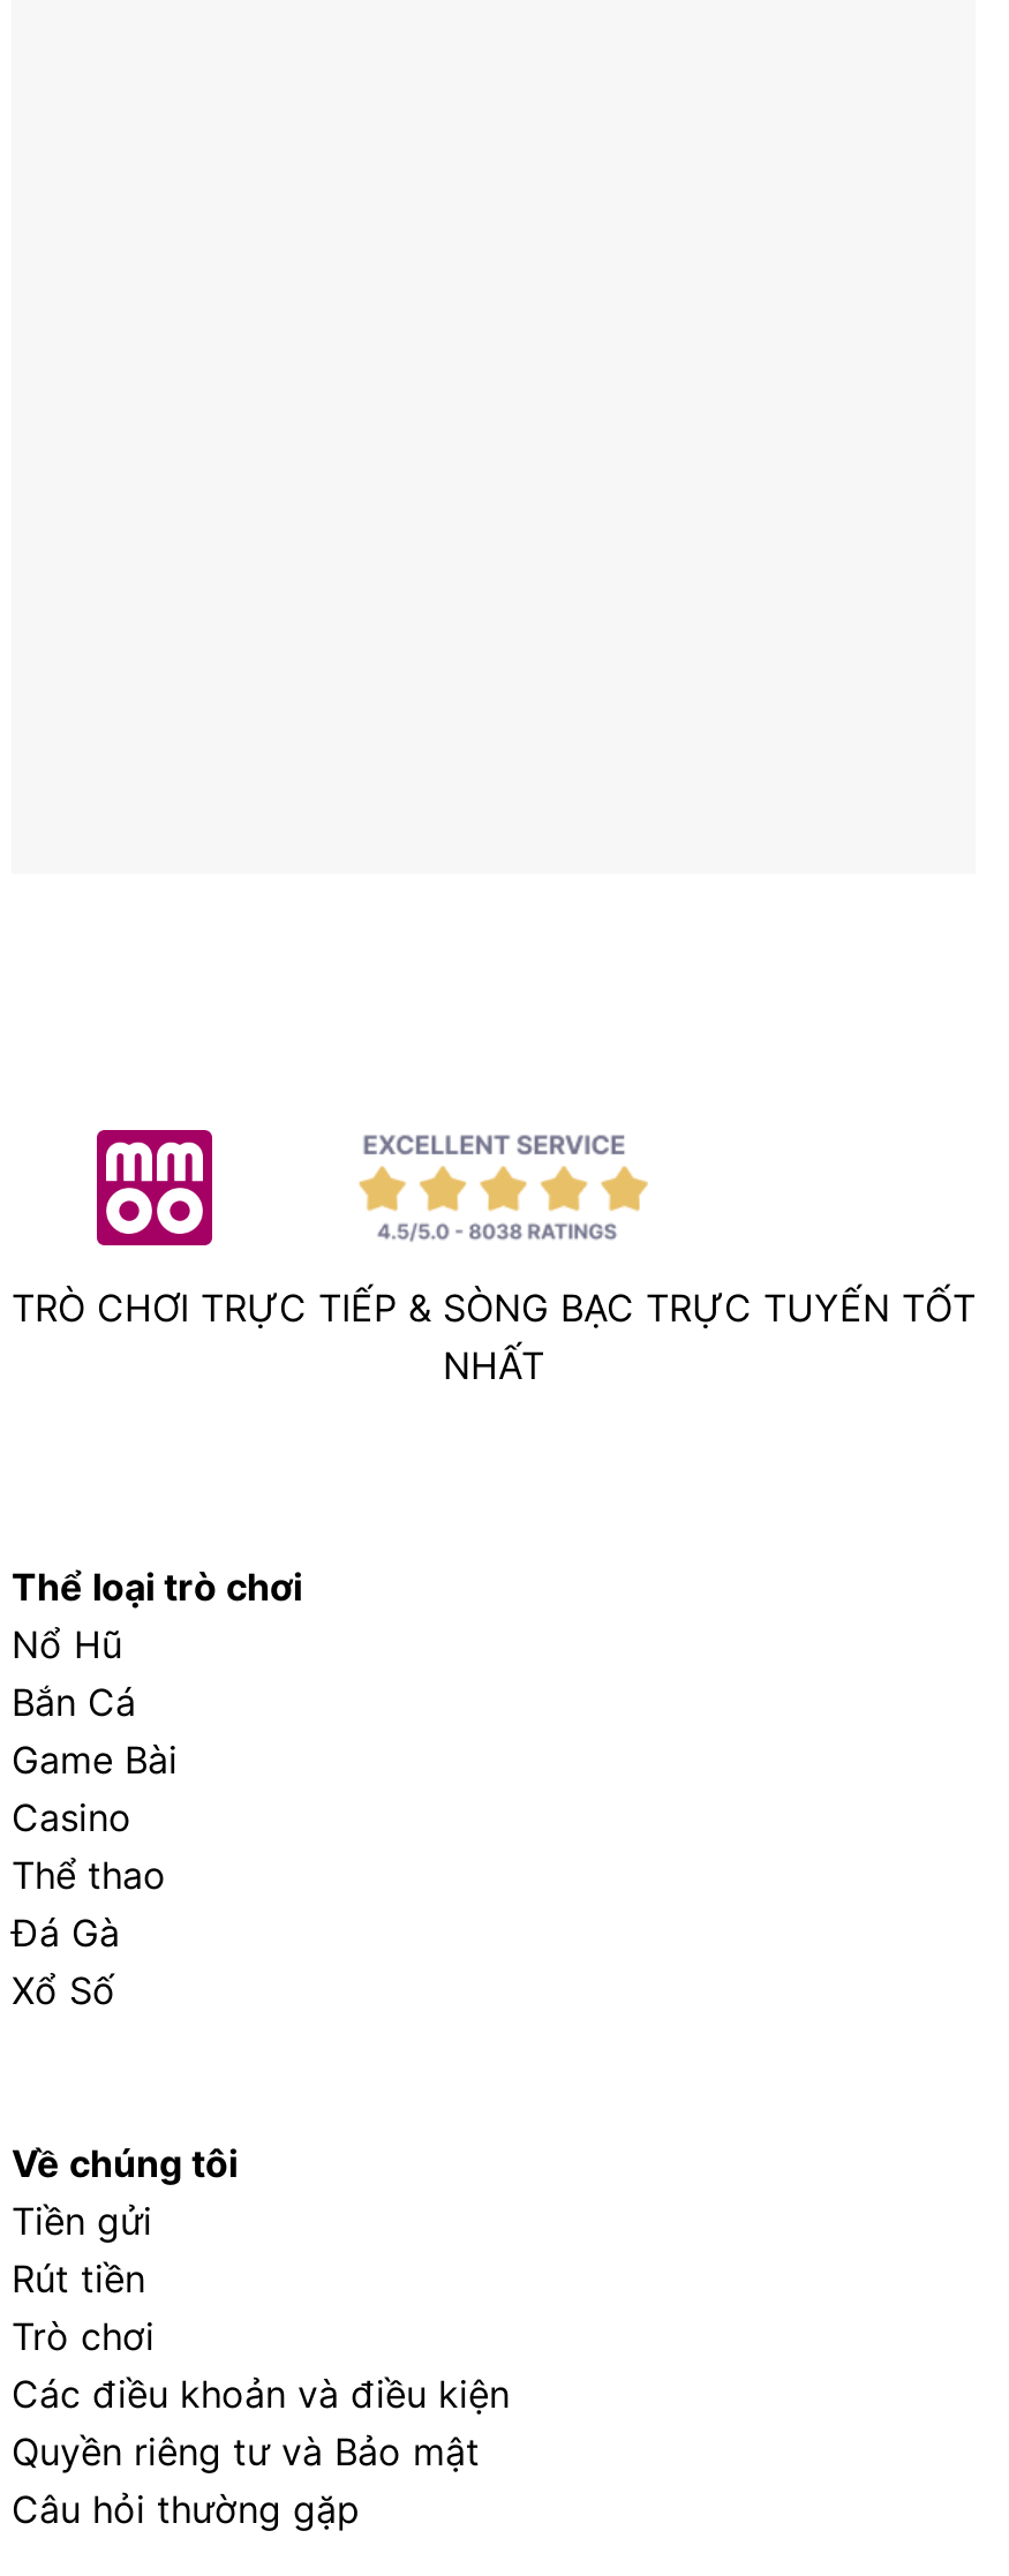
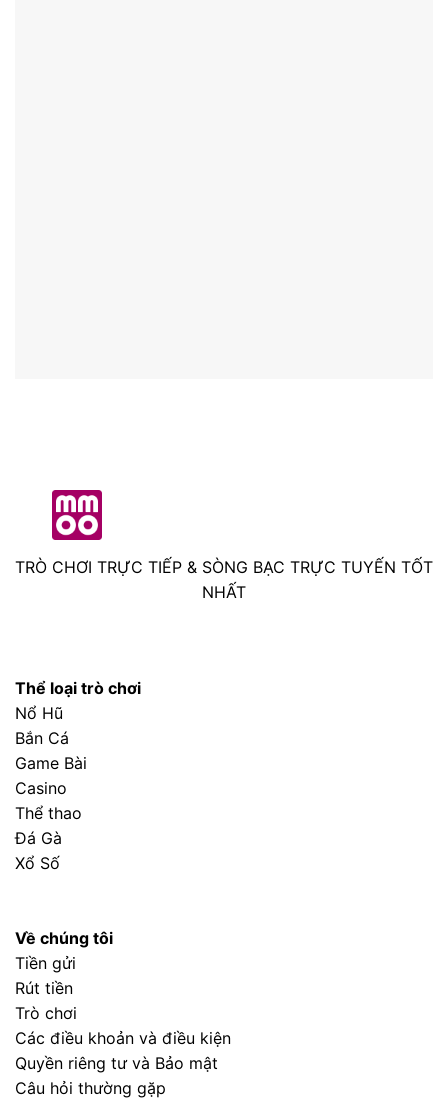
- [image]
